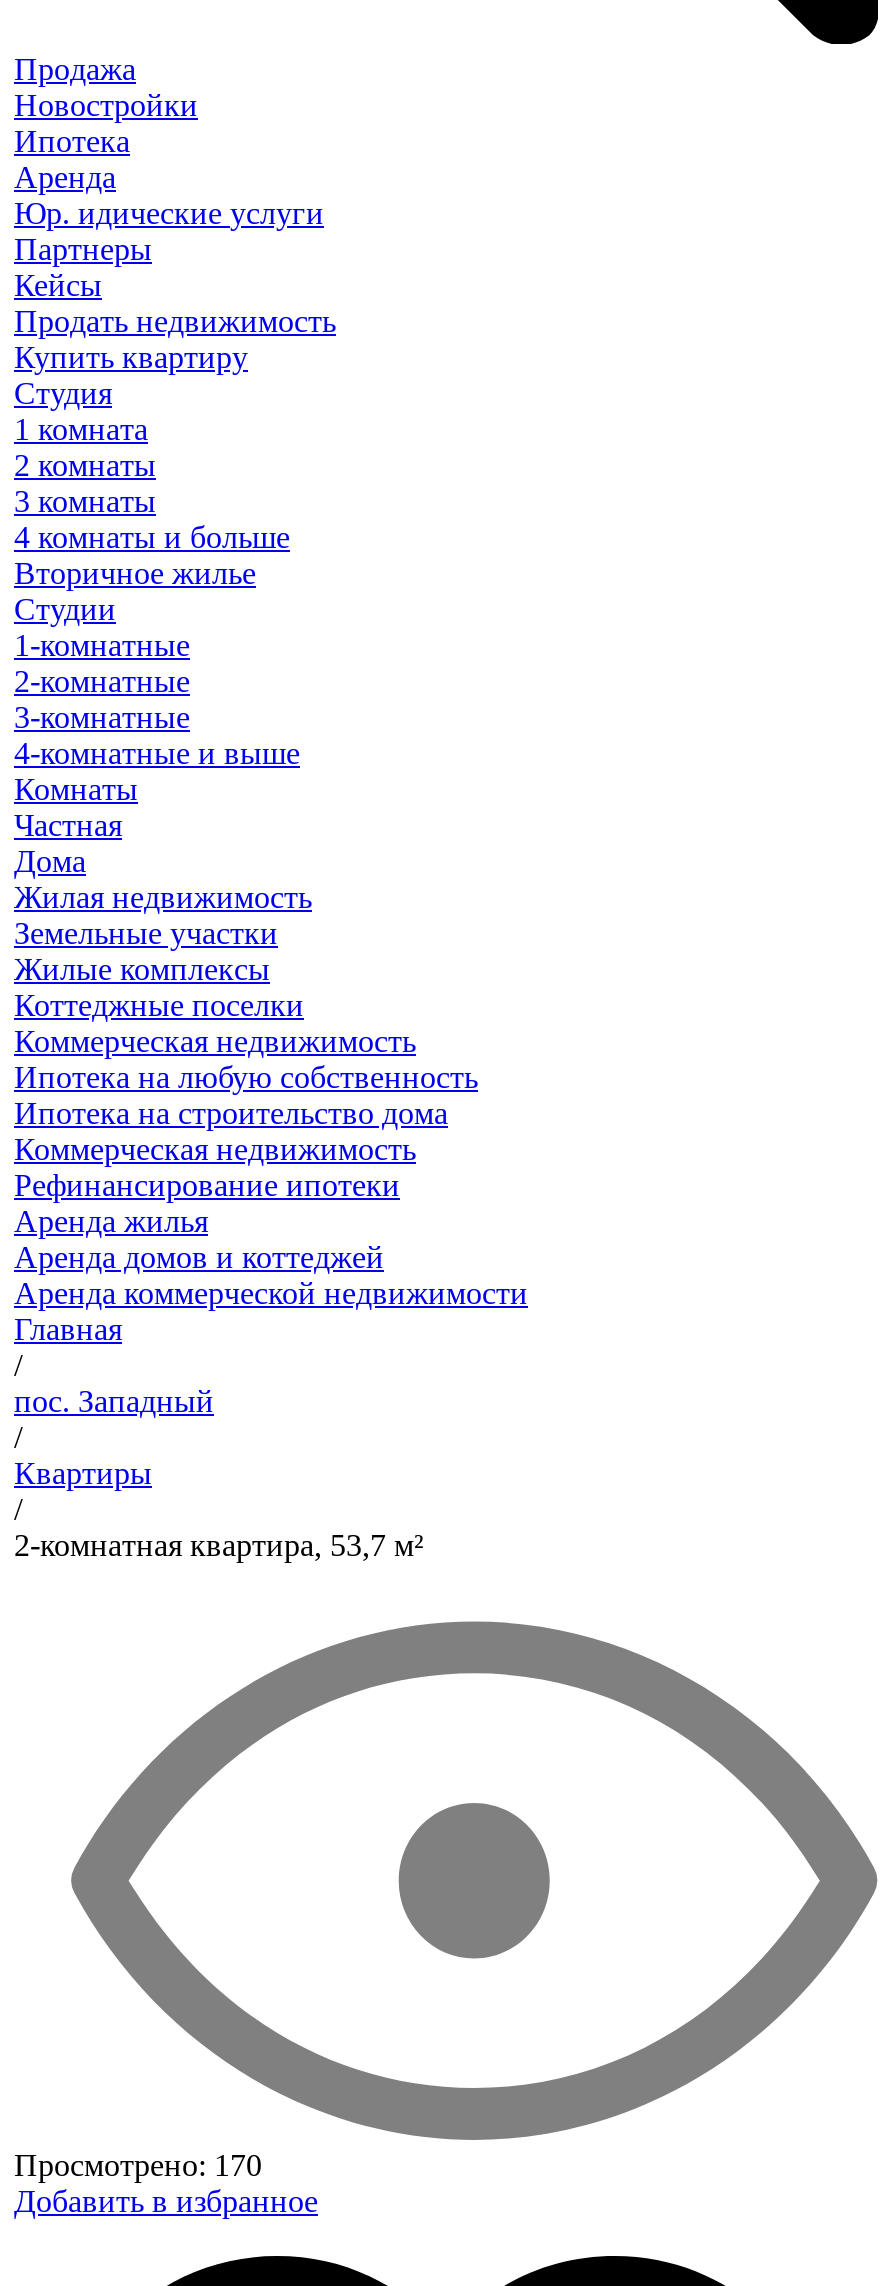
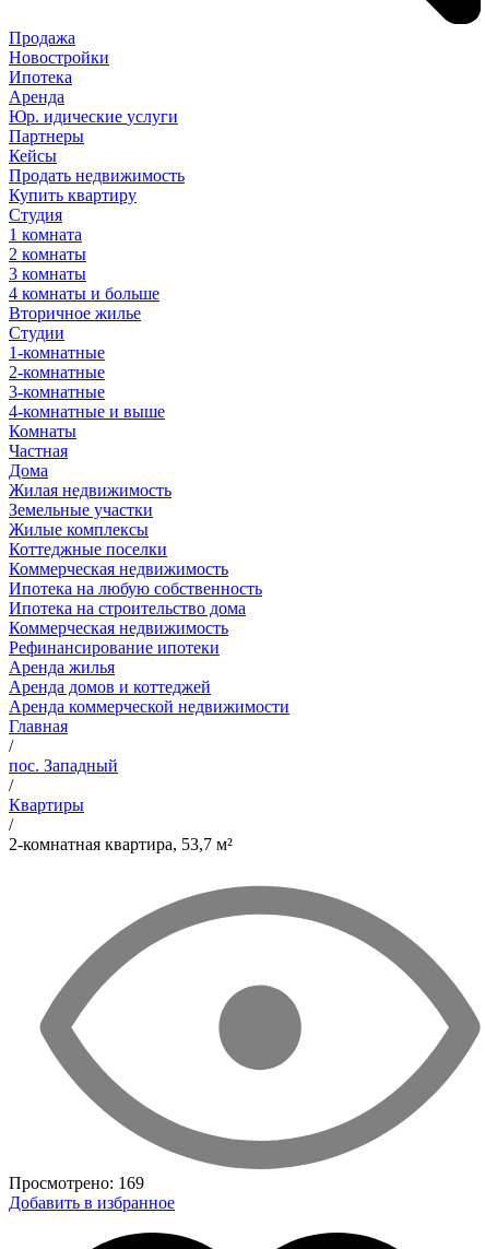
- Просмотрено: 170
+ Просмотрено: 169
